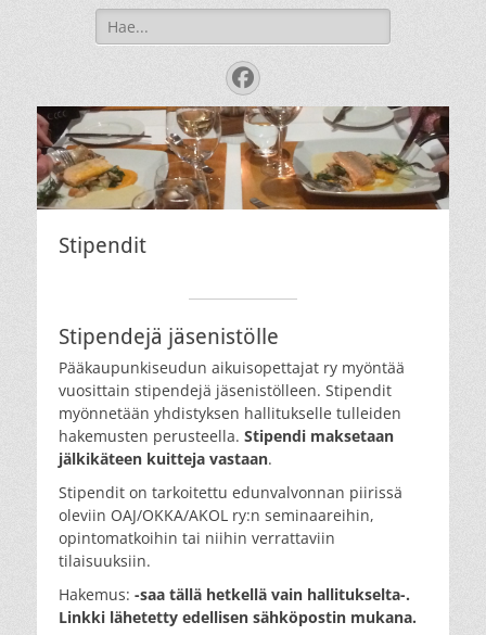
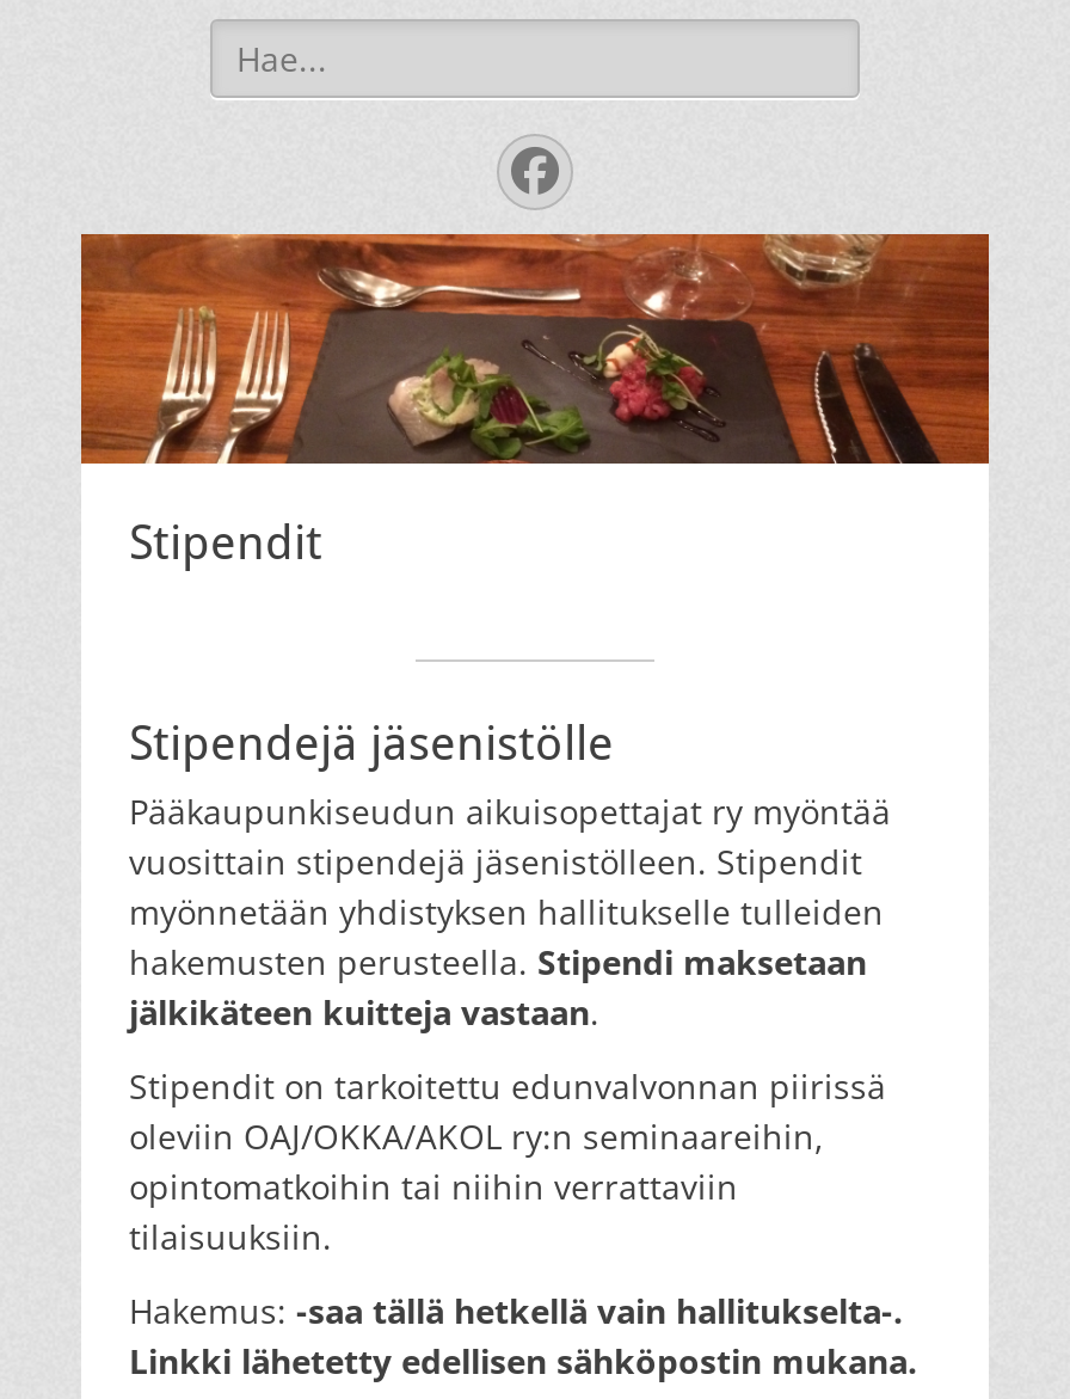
- [image]
+ [image]
